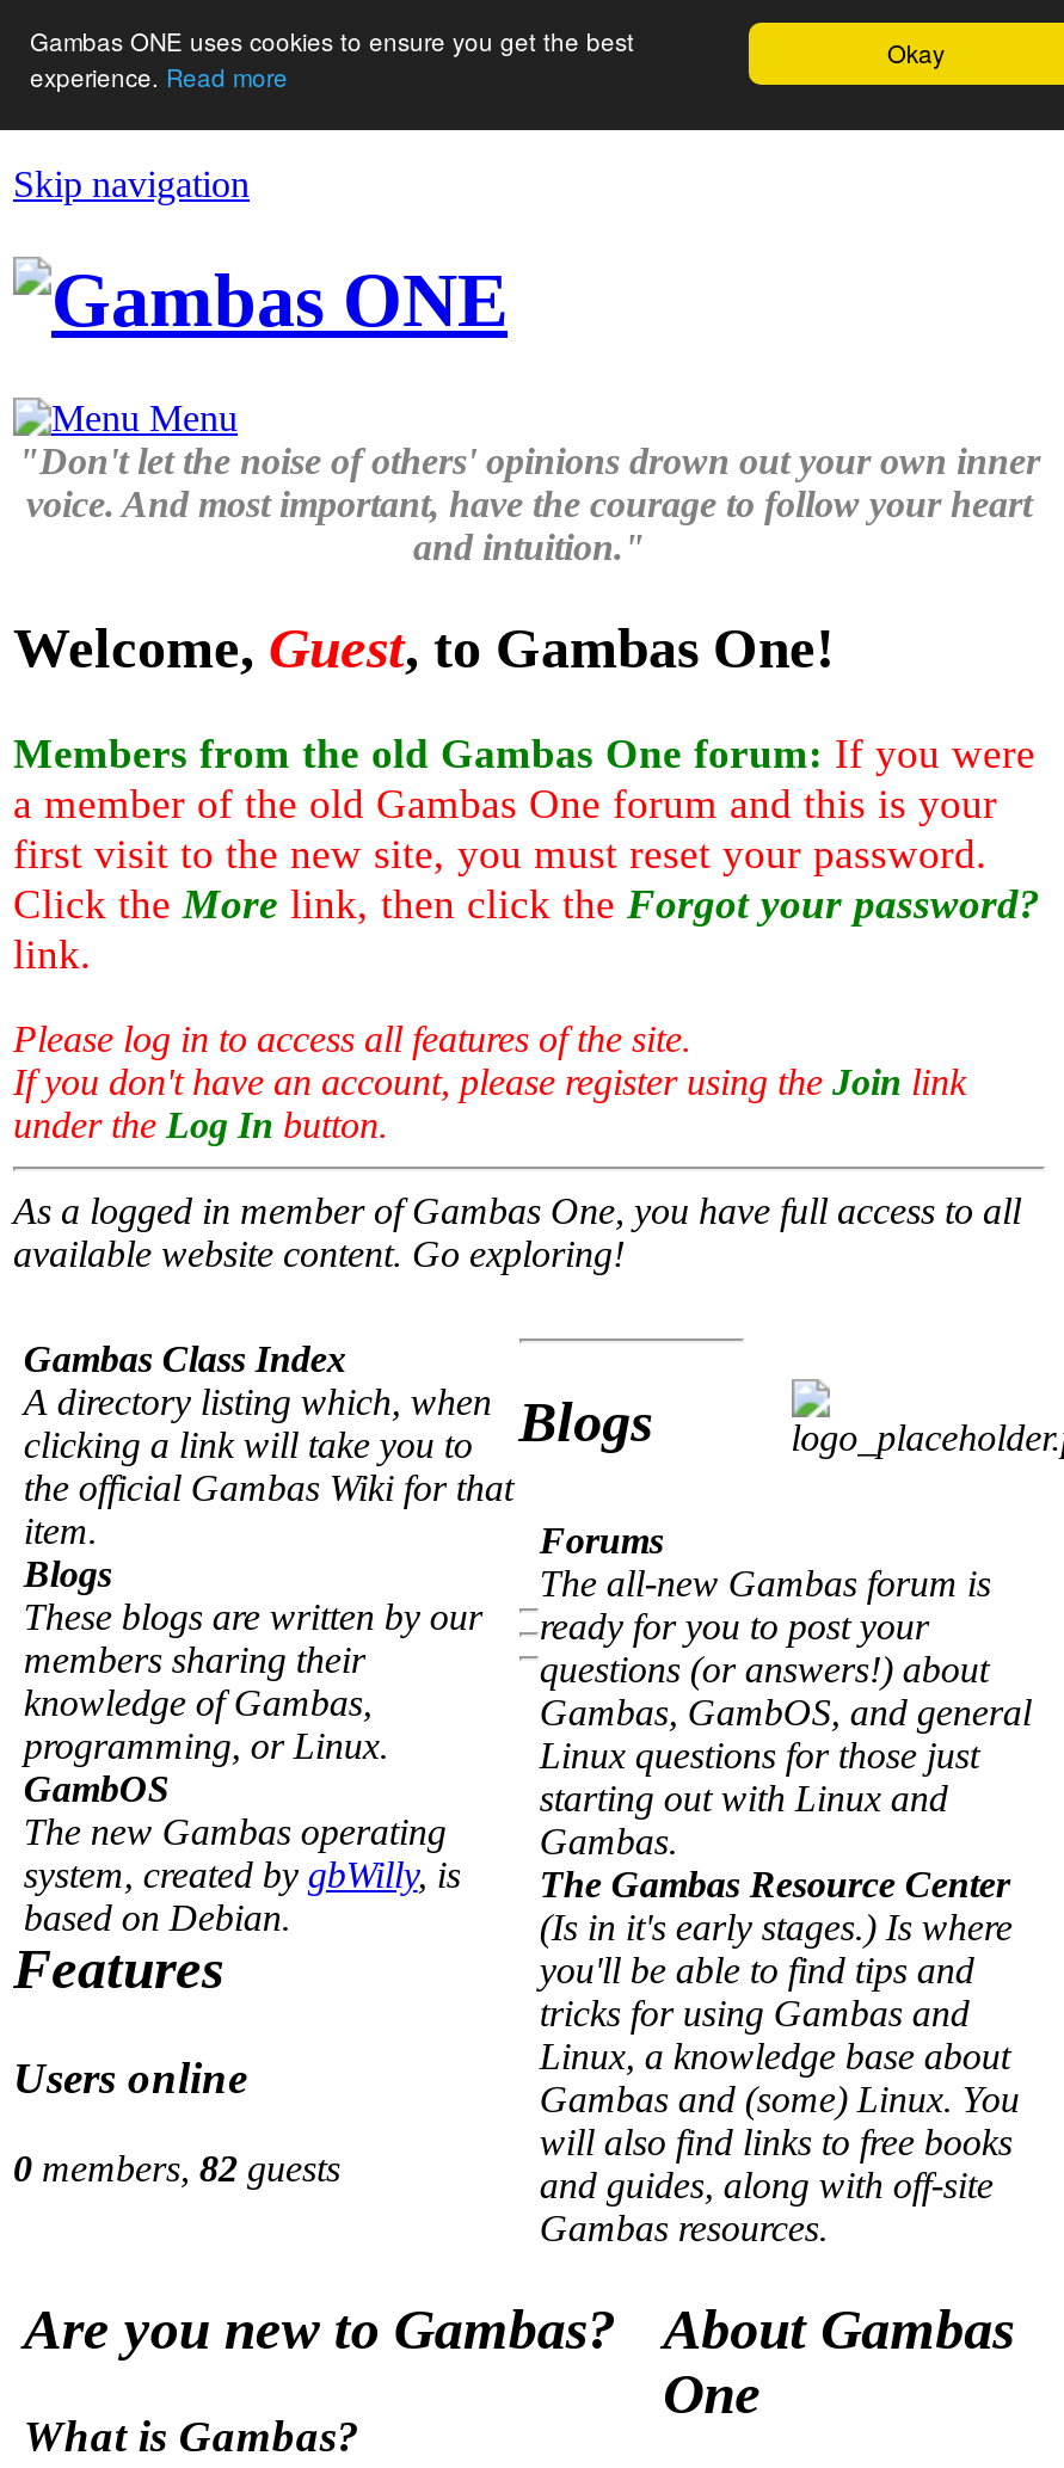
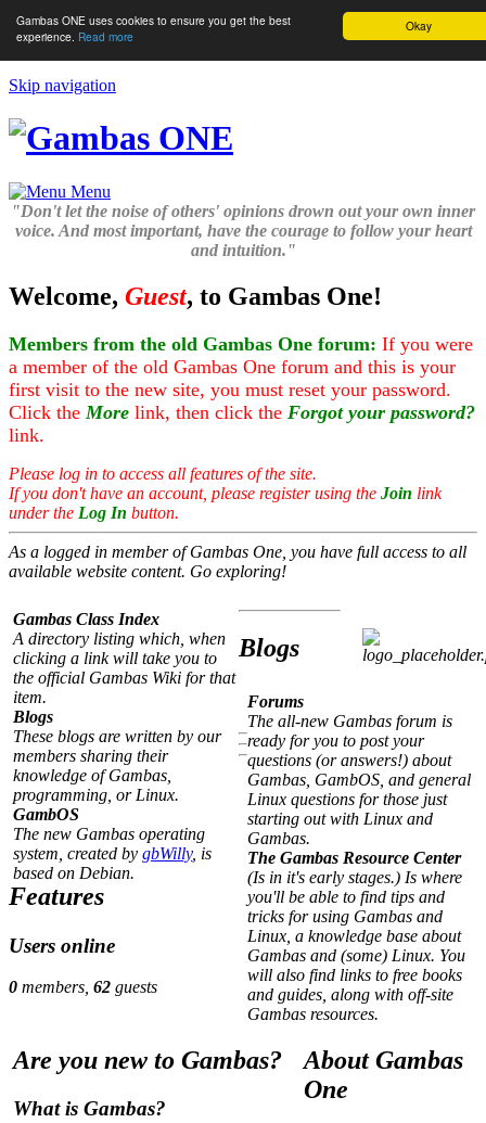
- 0 members, 82 guests
+ 0 members, 62 guests
